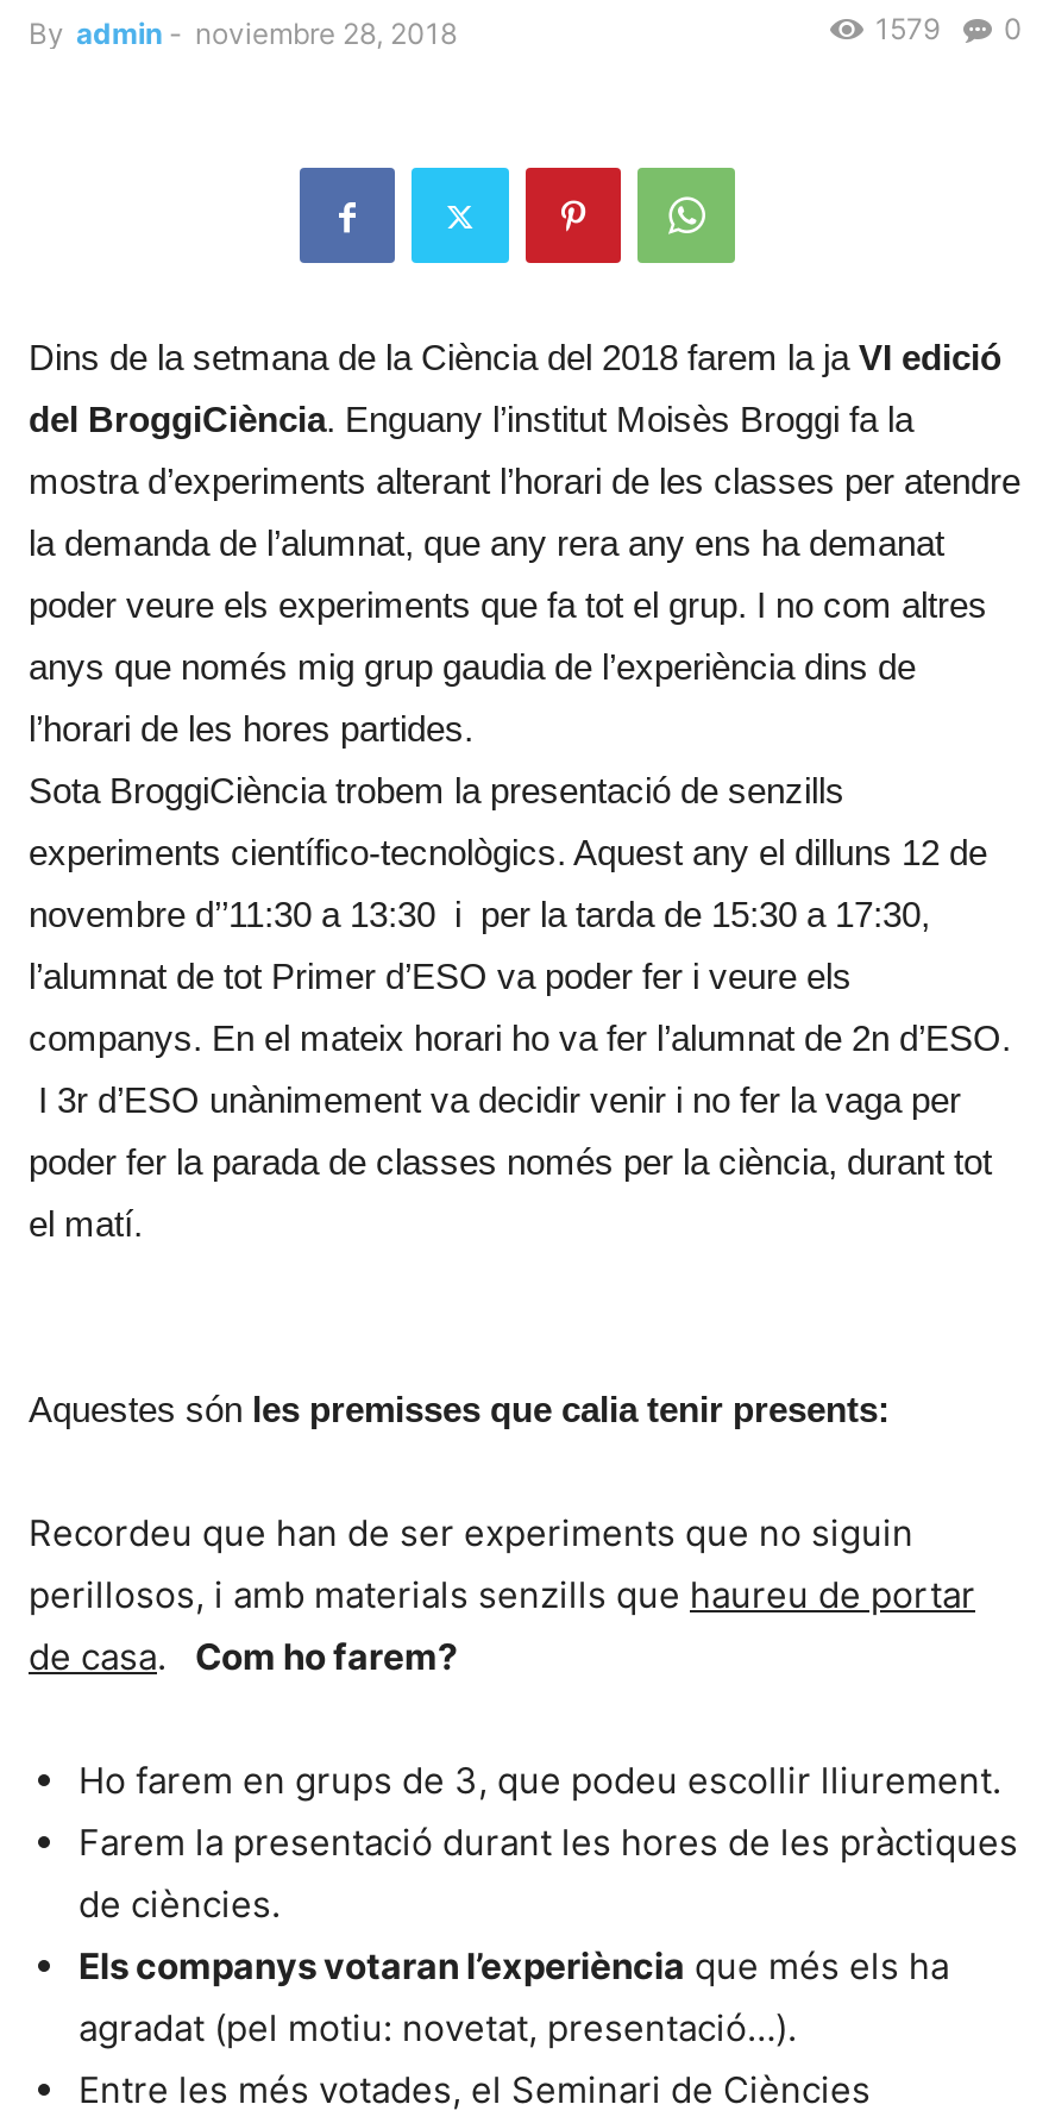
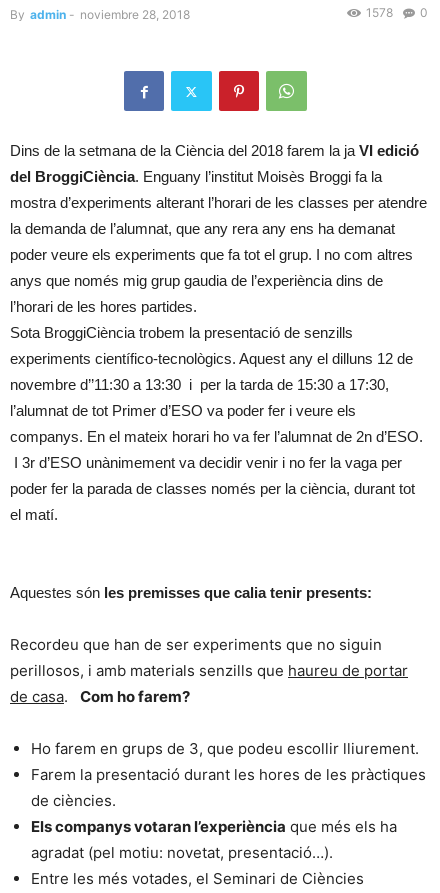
- 1579 0
+ 1578 0
